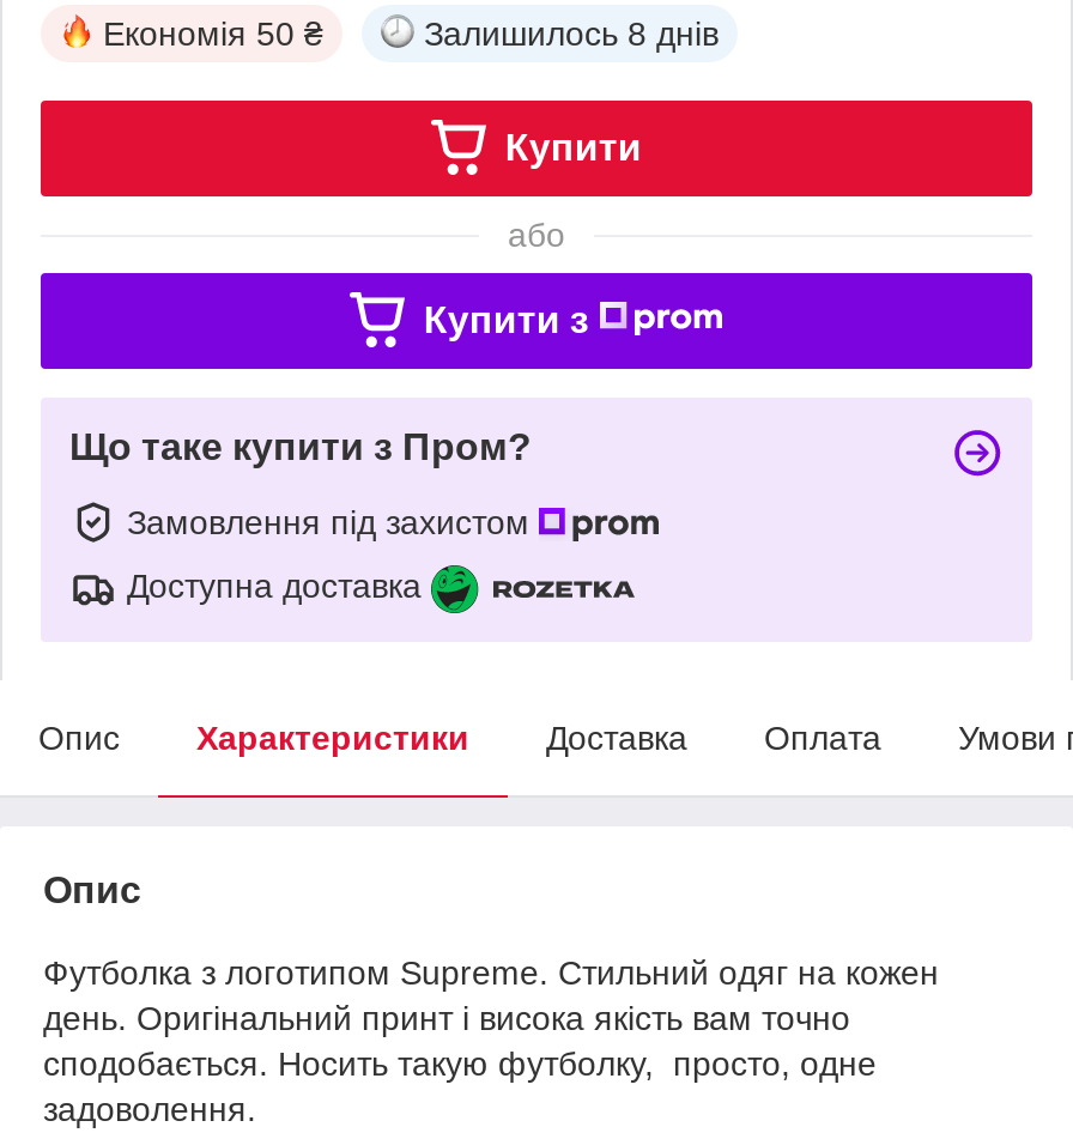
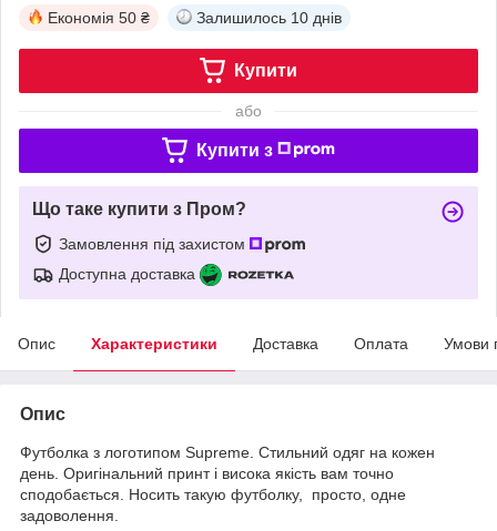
- Залишилось 8 днів
+ Залишилось 10 днів
